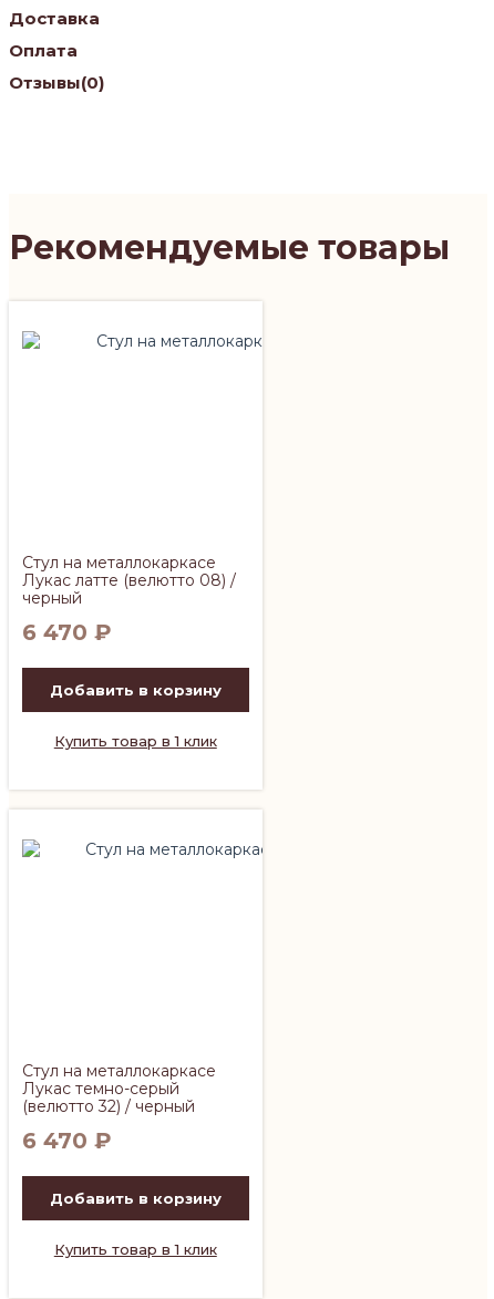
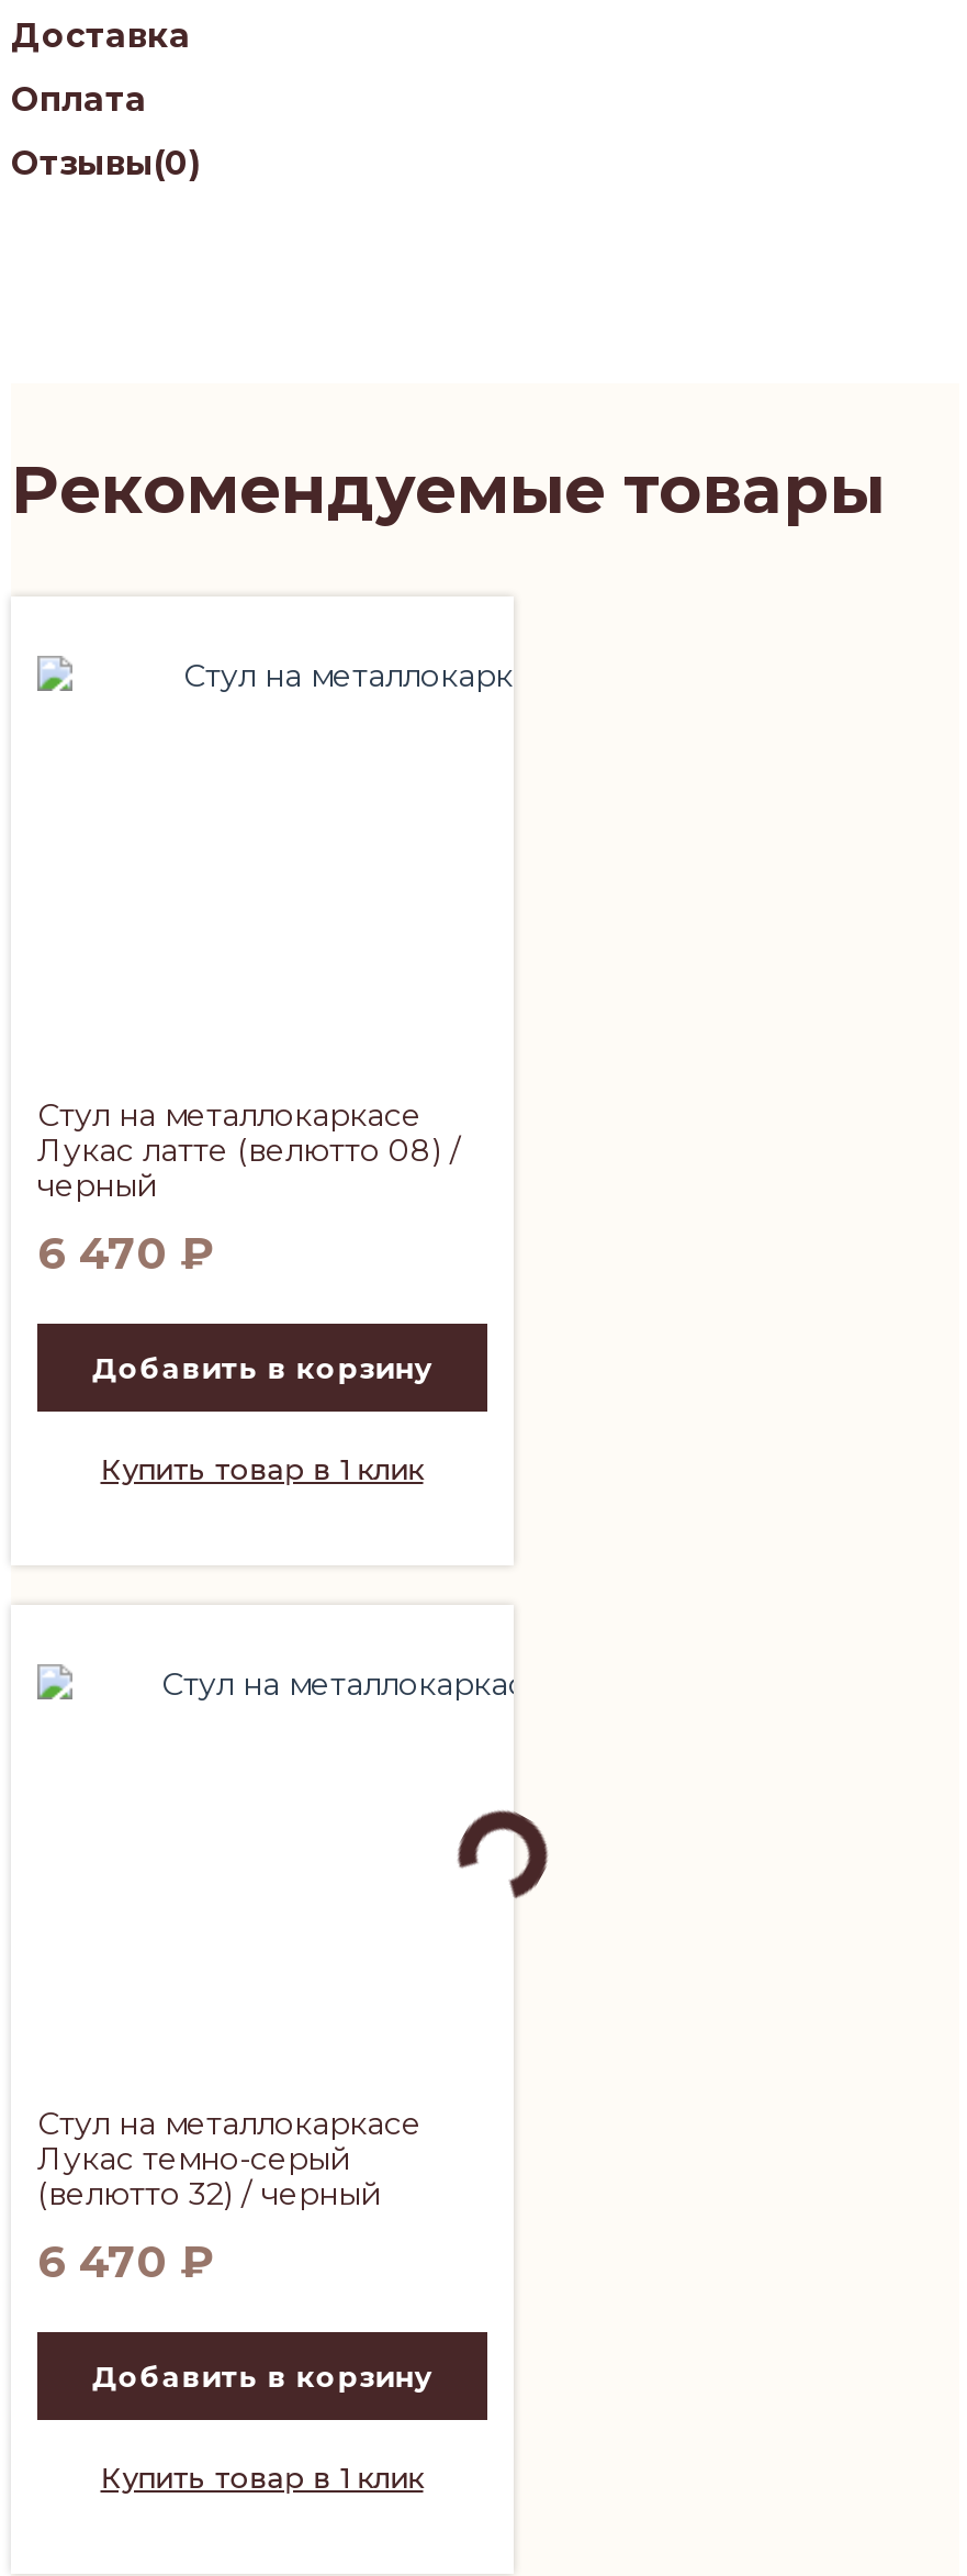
+ [image]
